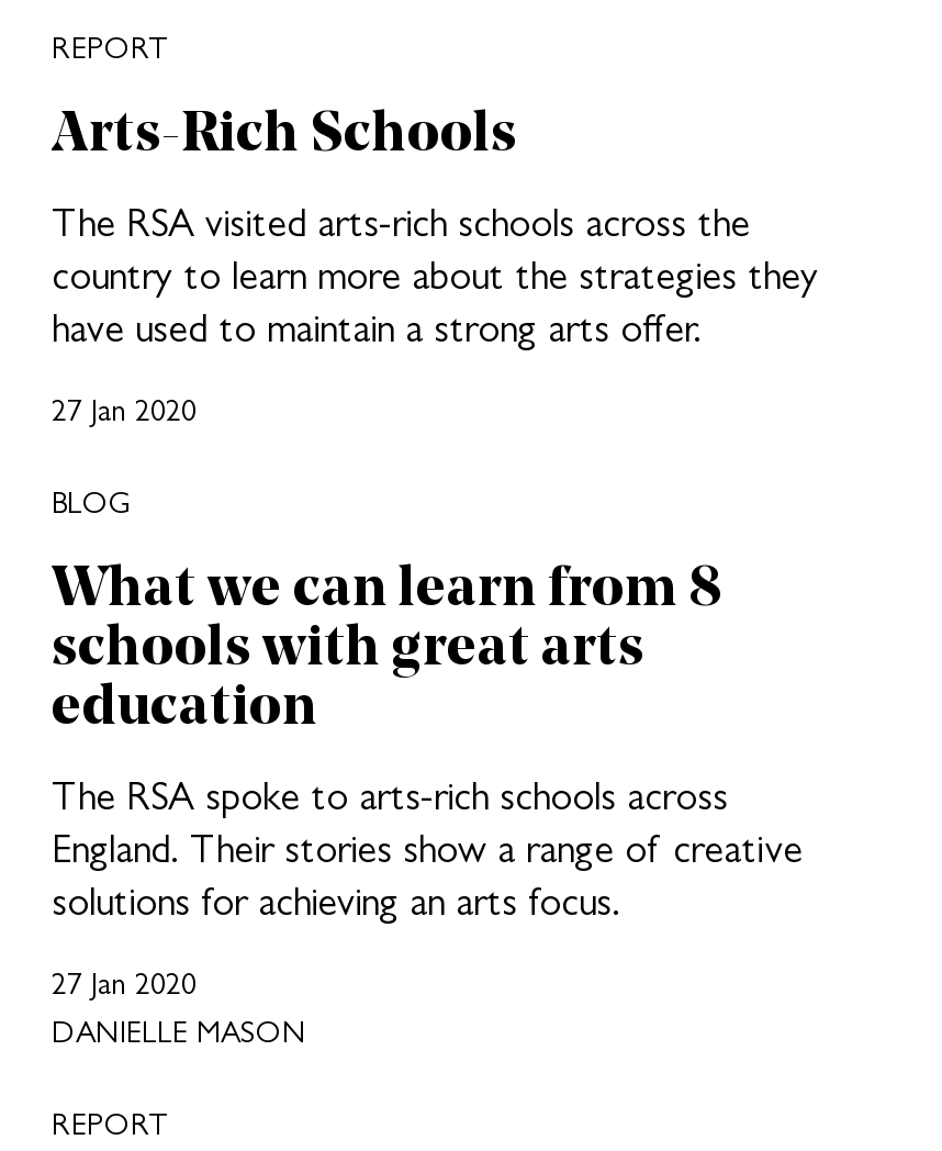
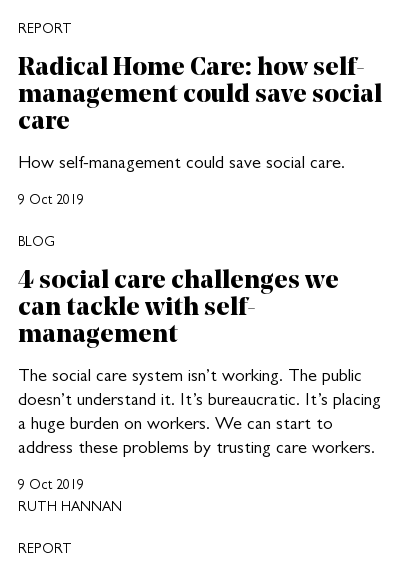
- Arts-Rich Schools
+ Radical Home Care: how self-
+ management could save social
+ care

- The RSA visited arts-rich schools across the
- country to learn more about the strategies they
- have used to maintain a strong arts offer.
+ How self-management could save social care.

- 27 Jan 2020
+ 9 Oct 2019

- What we can learn from 8
- schools with great arts
- education
+ 4 social care challenges we
+ can tackle with self-
+ management

- The RSA spoke to arts-rich schools across
- England. Their stories show a range of creative
- solutions for achieving an arts focus.
+ The social care system isn’t working. The public
+ doesn’t understand it. It’s bureaucratic. It’s placing
+ a huge burden on workers. We can start to
+ address these problems by trusting care workers.

- 27 Jan 2020
- DANIELLE MASON
+ 9 Oct 2019
+ RUTH HANNAN
